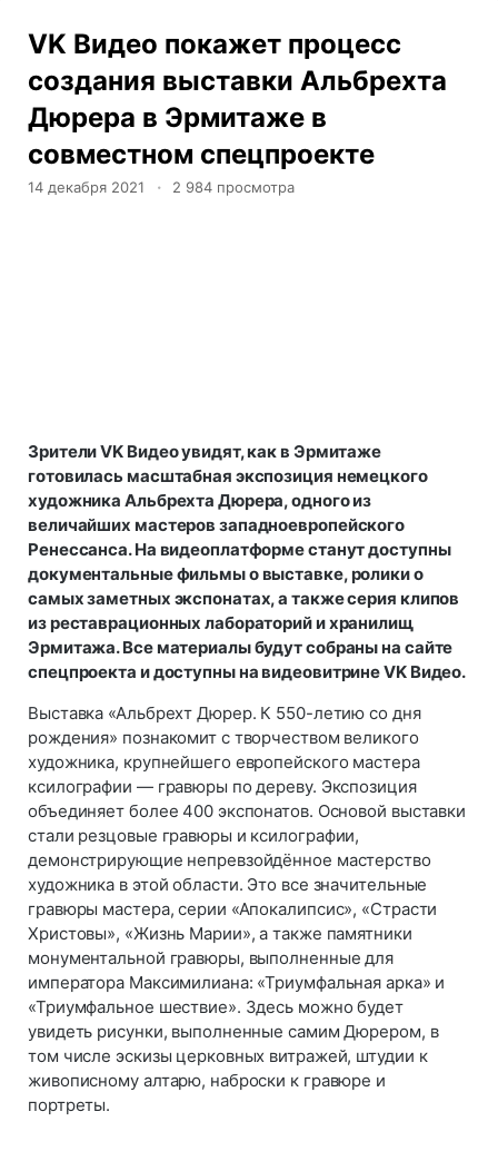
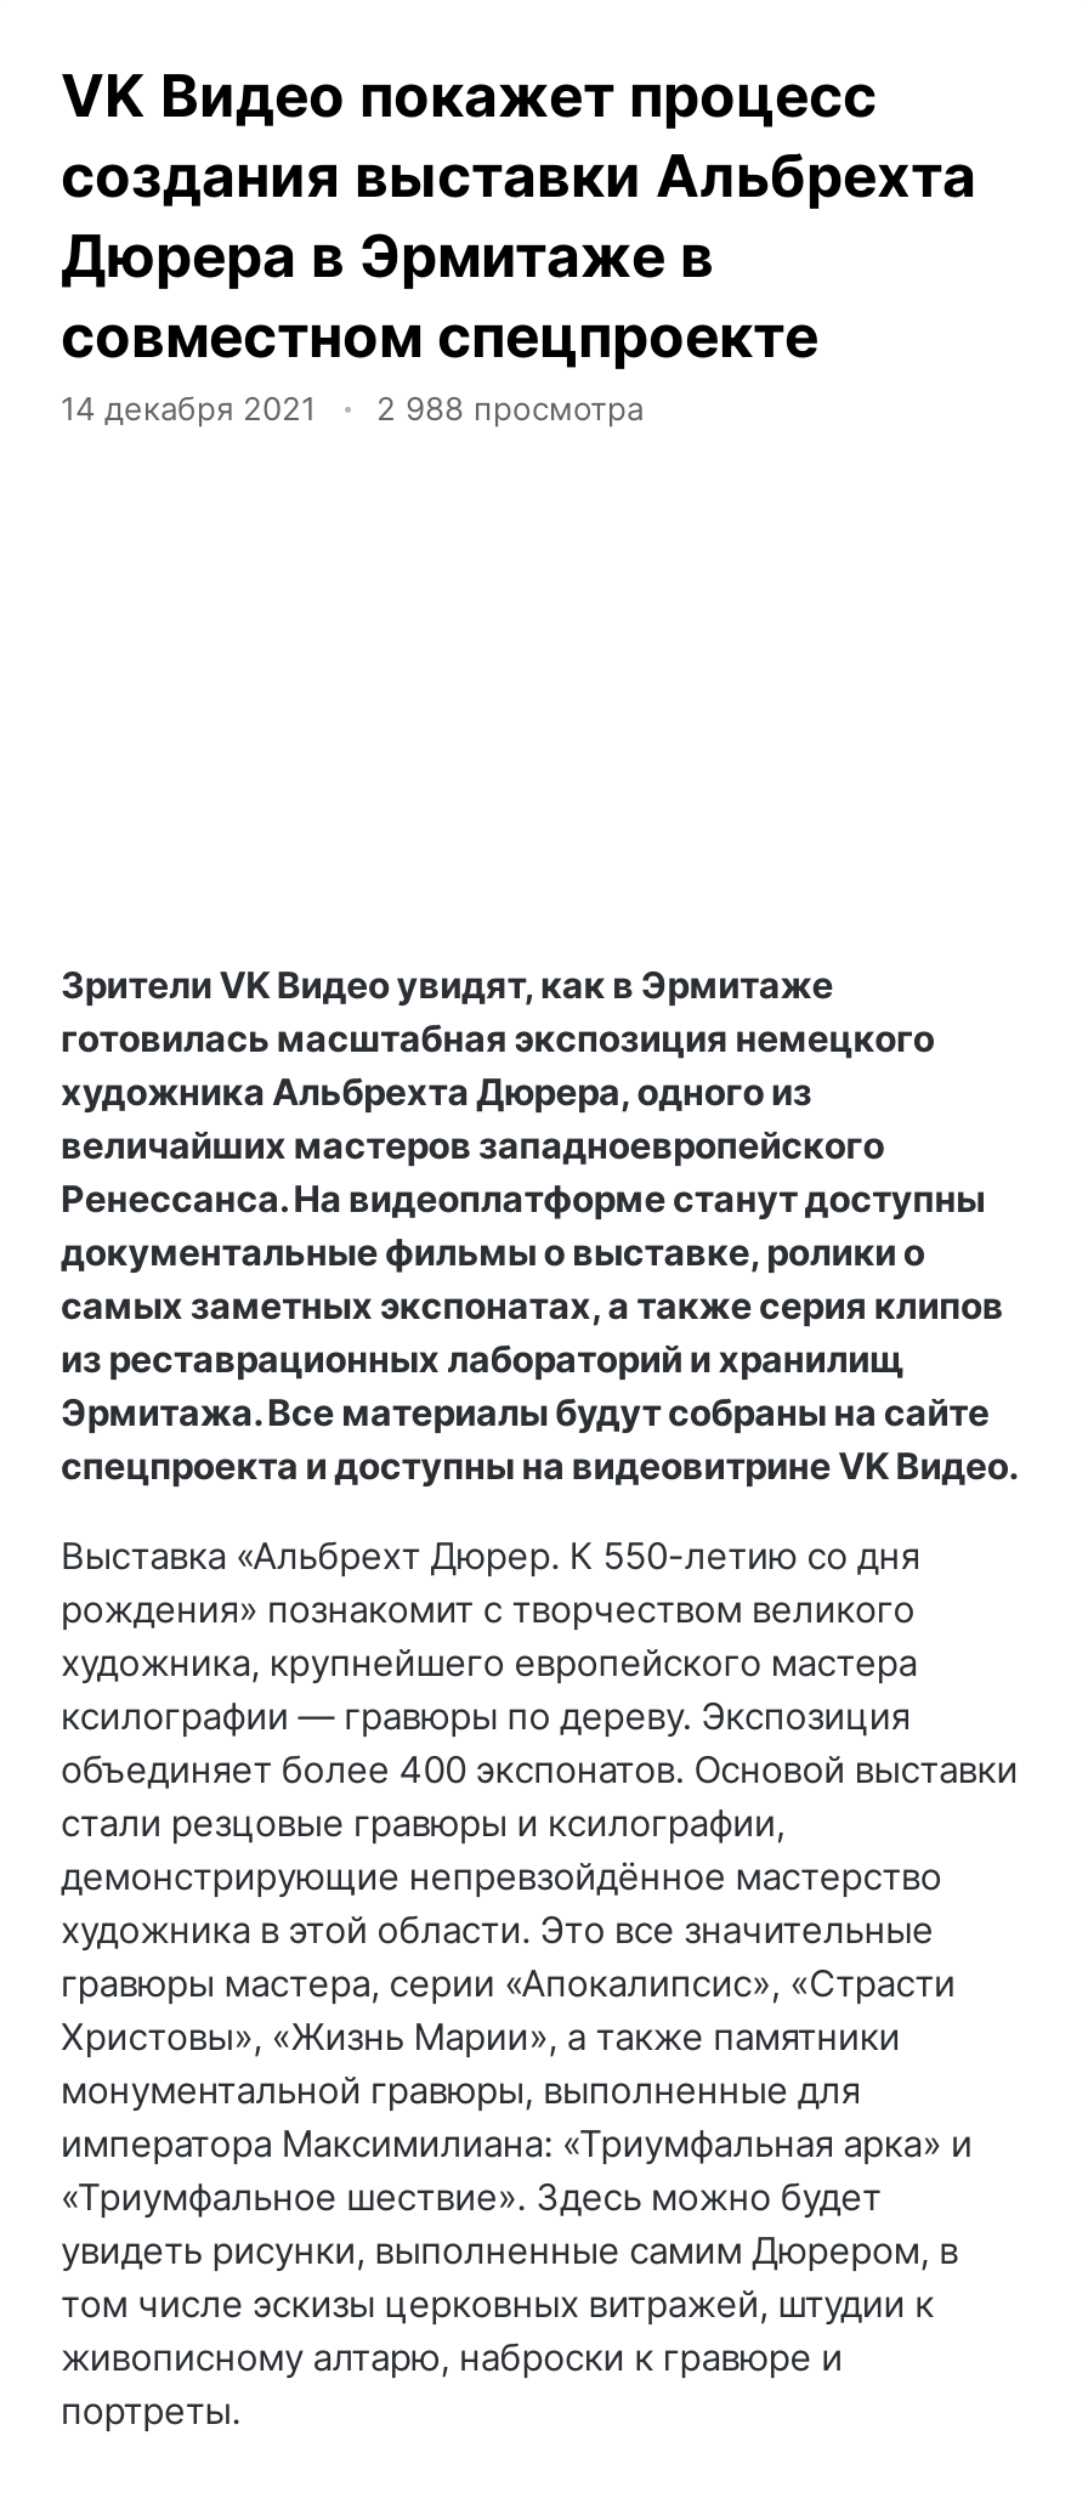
- 14 декабря 2021 2 984 просмотра
+ 14 декабря 2021 2 988 просмотра
